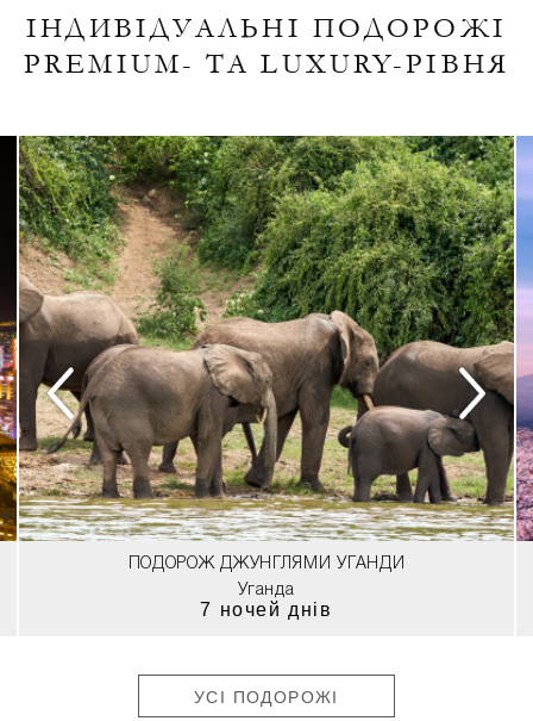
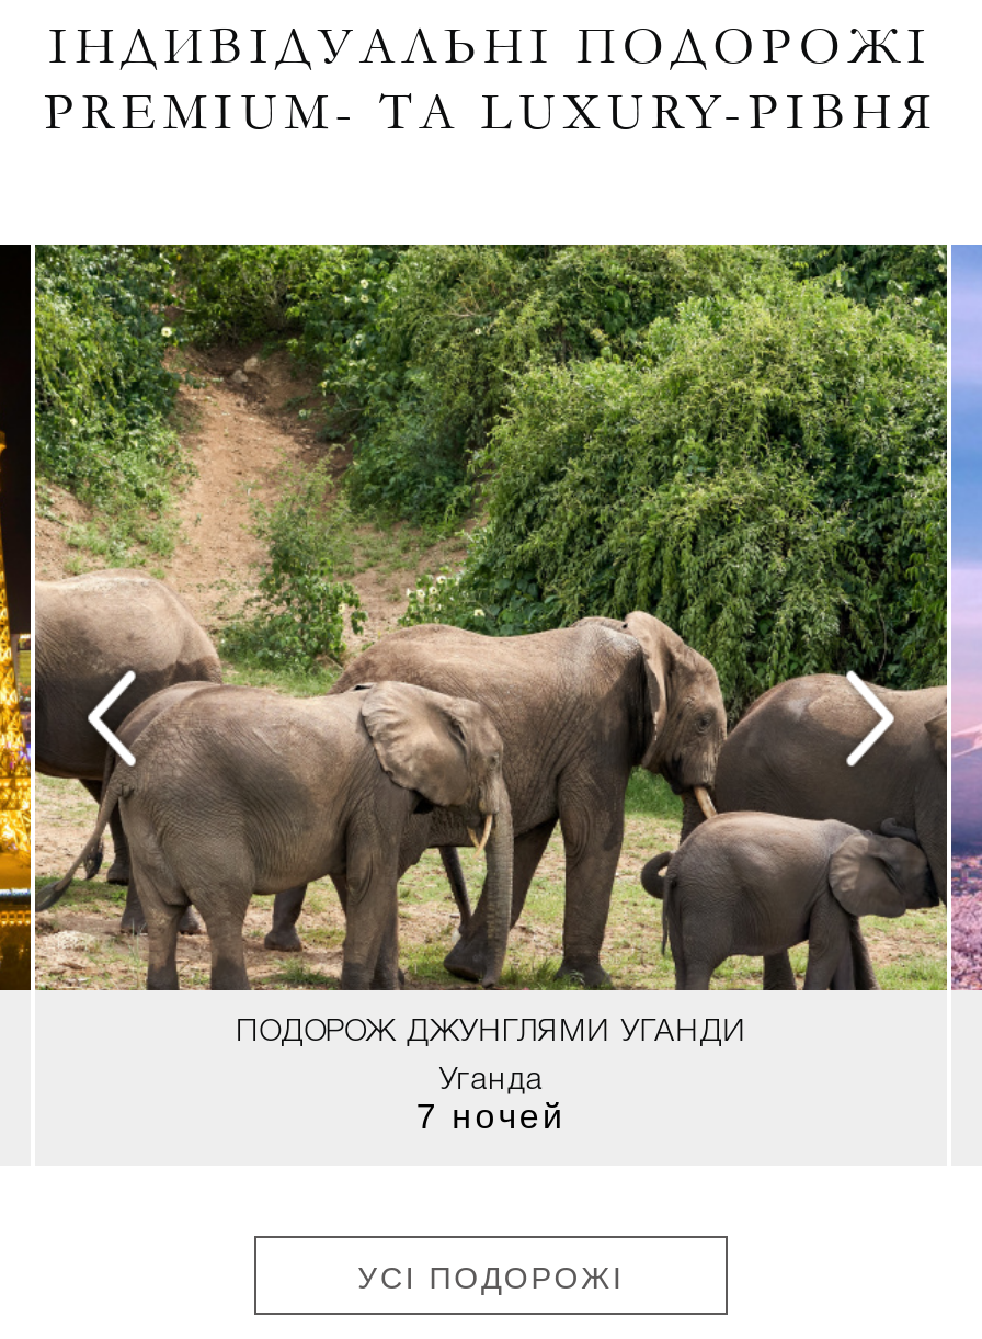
- [image]
+ [image]

- 7 ночей днів
+ 7 ночей
